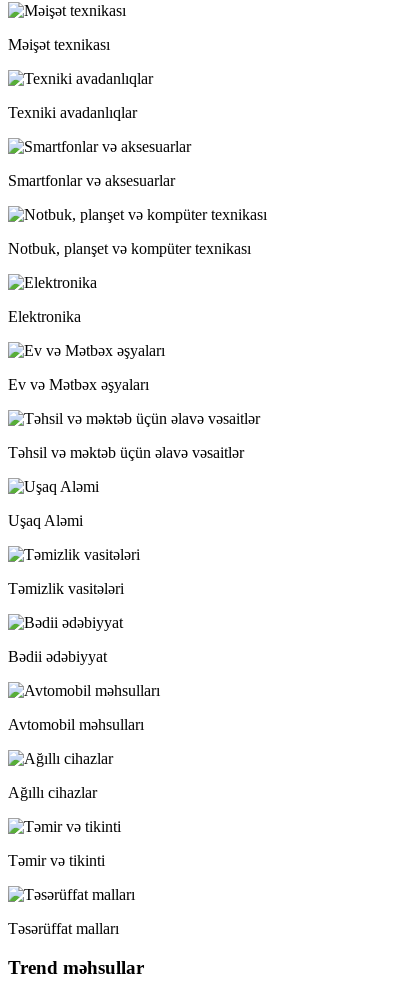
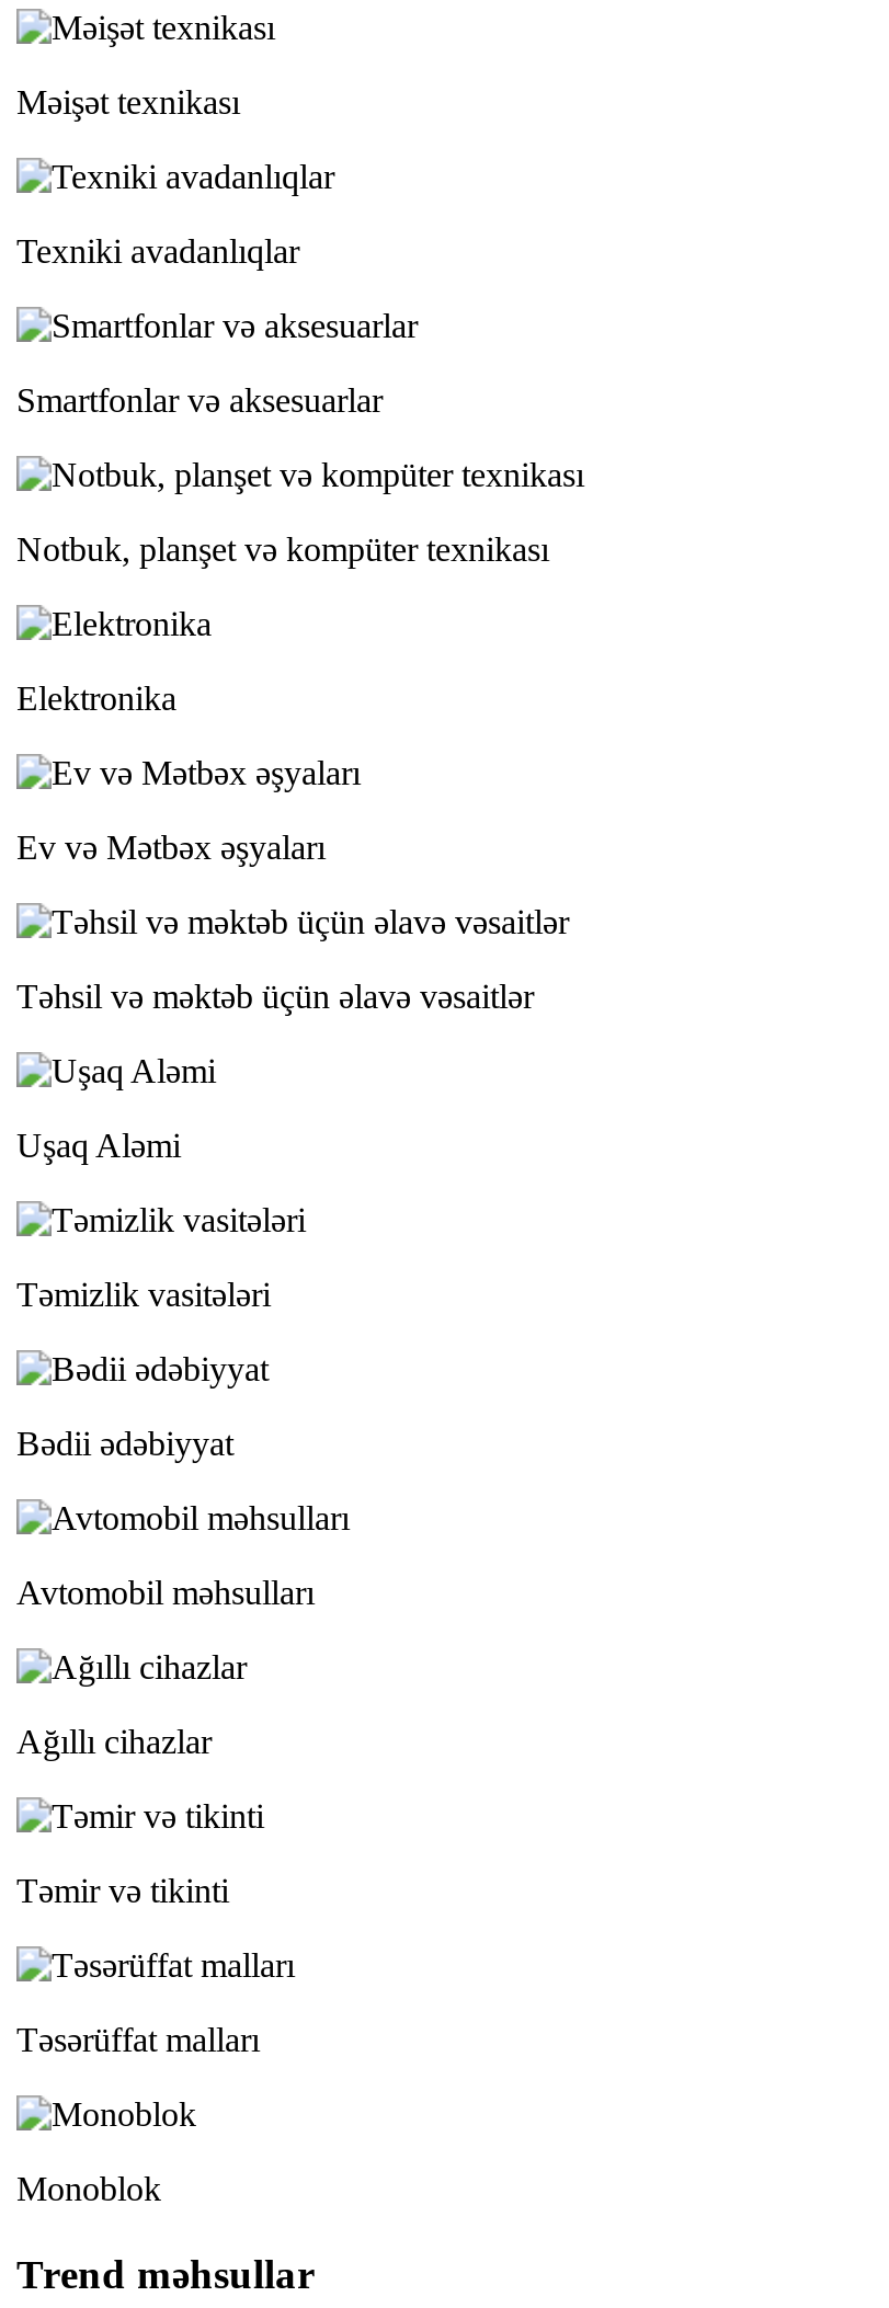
+ Monoblok
